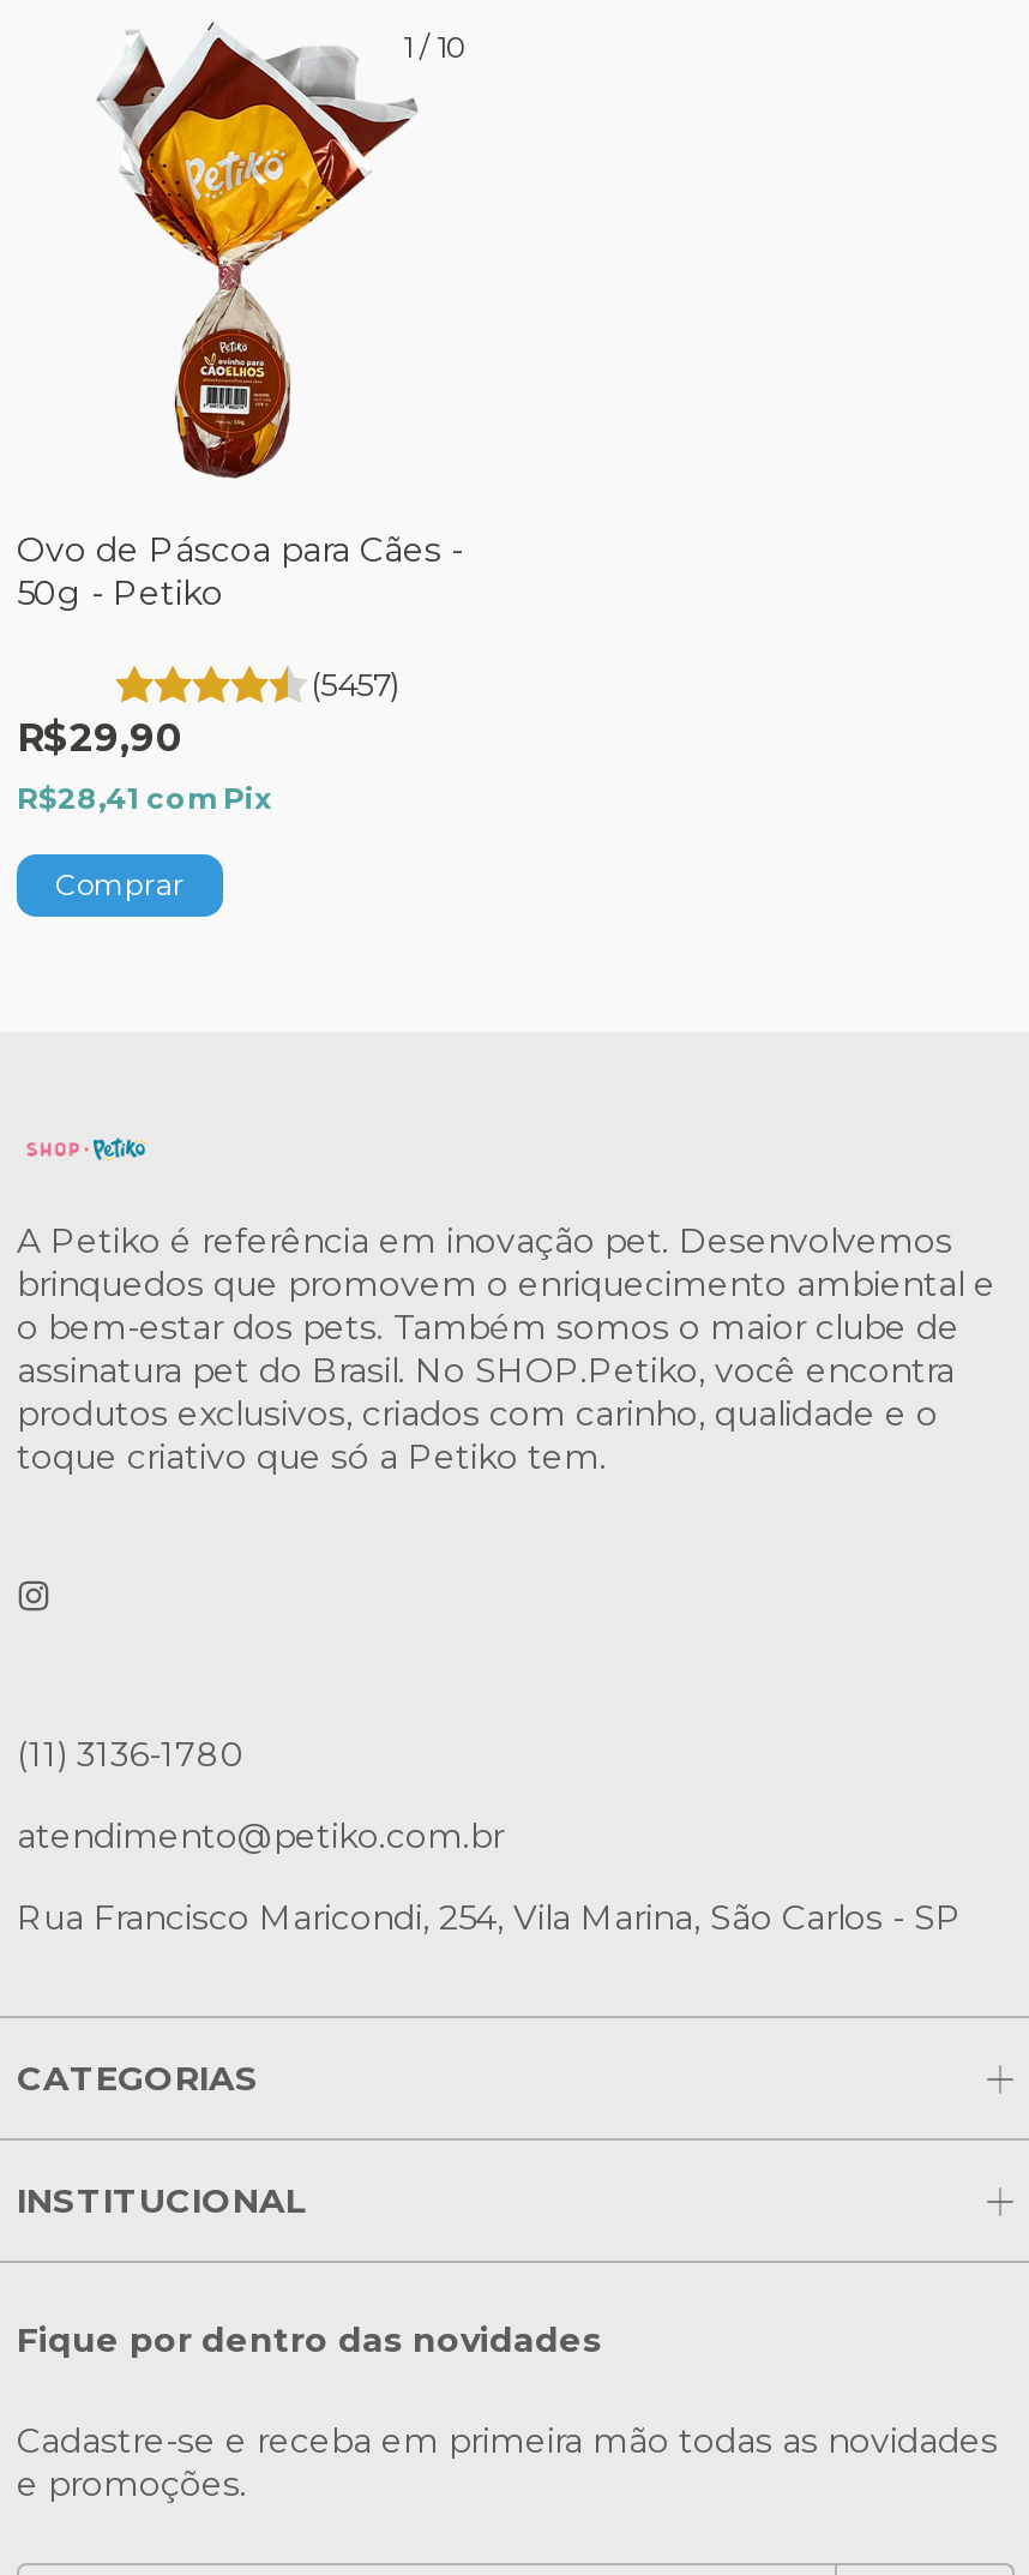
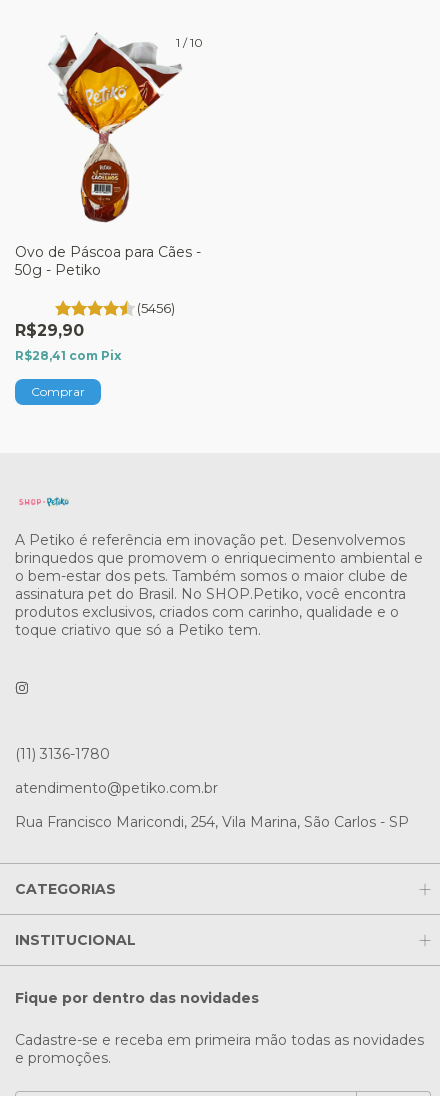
- (5457)
+ (5456)
